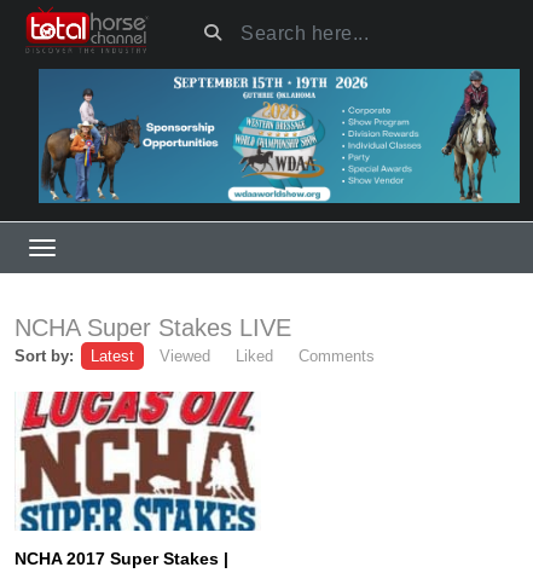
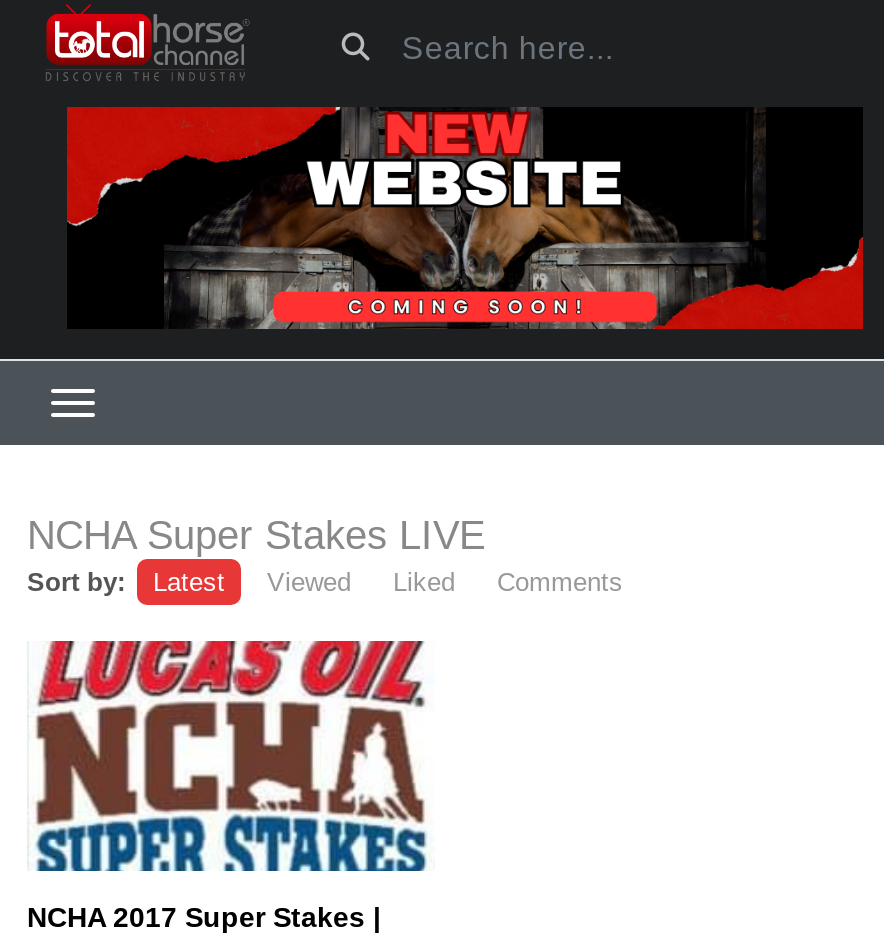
- [image]
+ [image]
